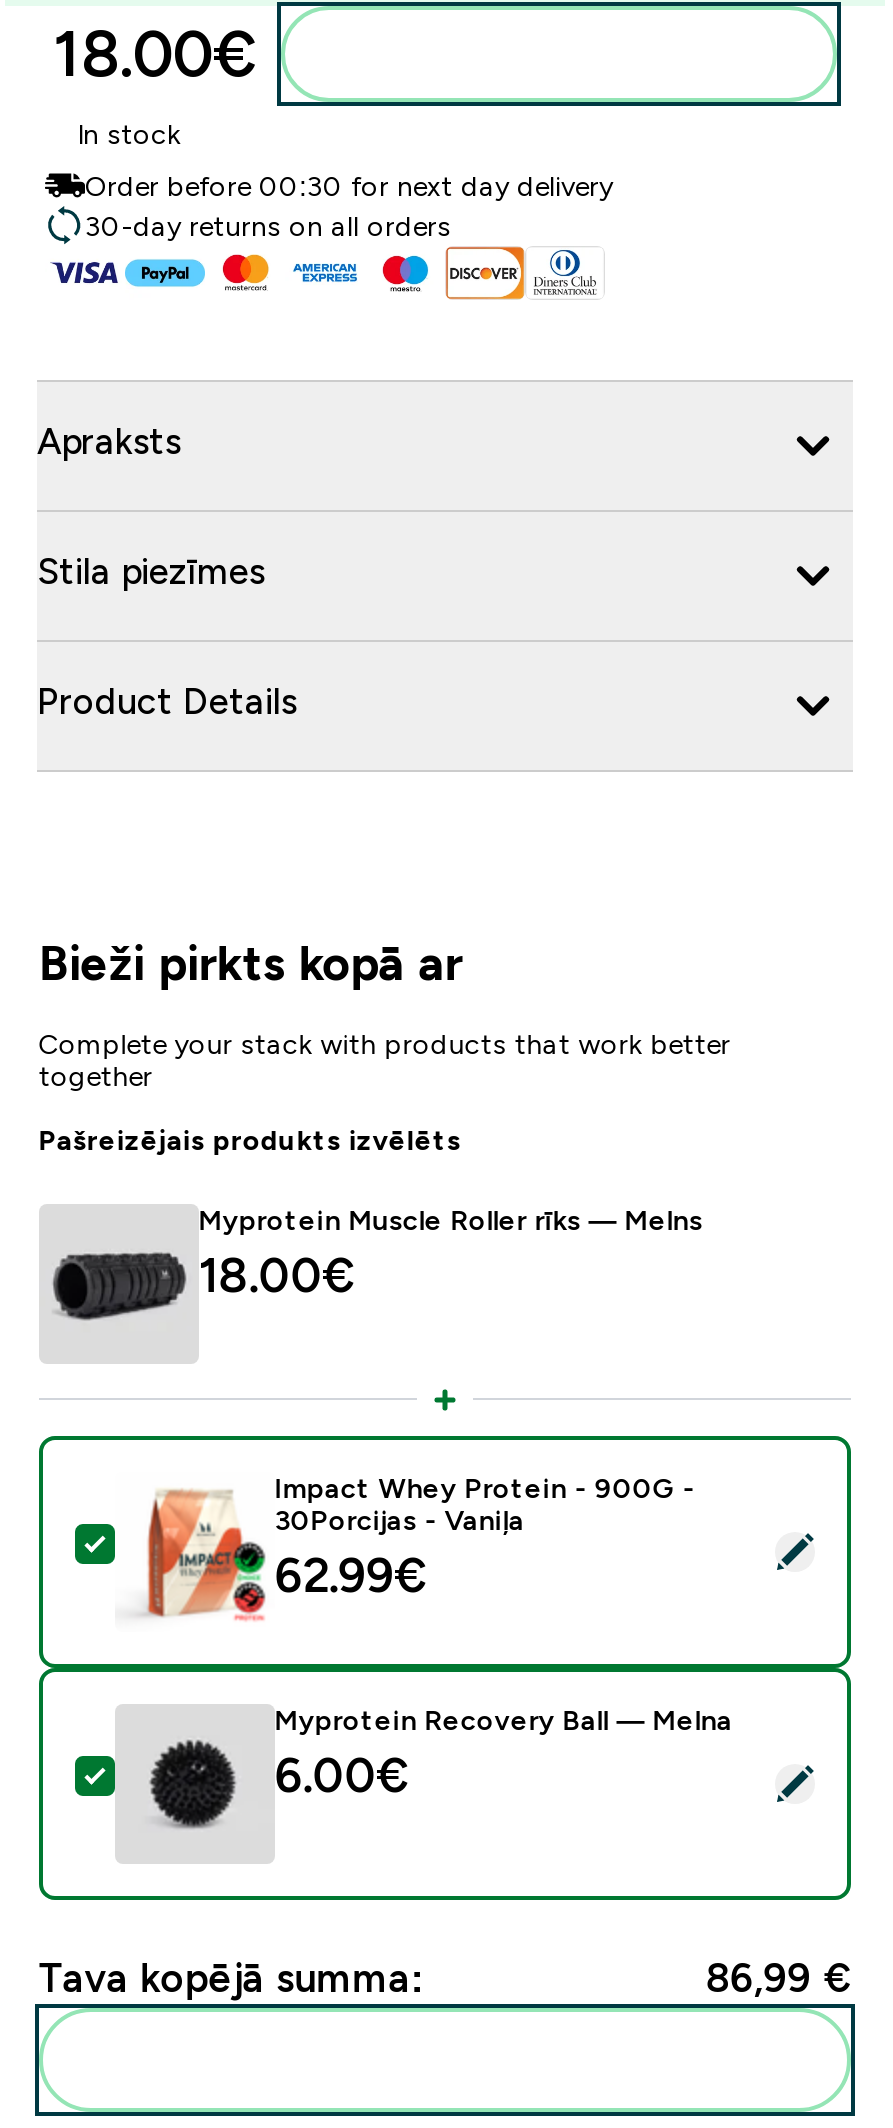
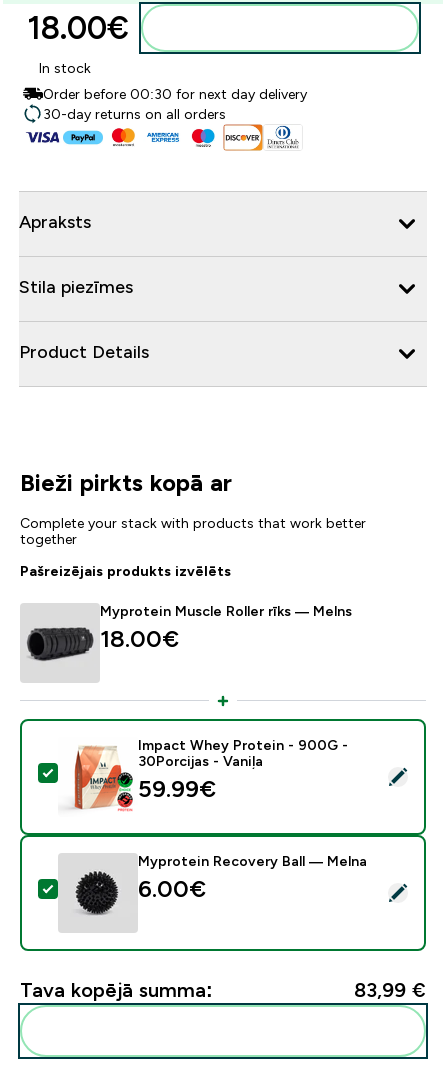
- 62.99€
+ 59.99€

- 86,99 €
+ 83,99 €
